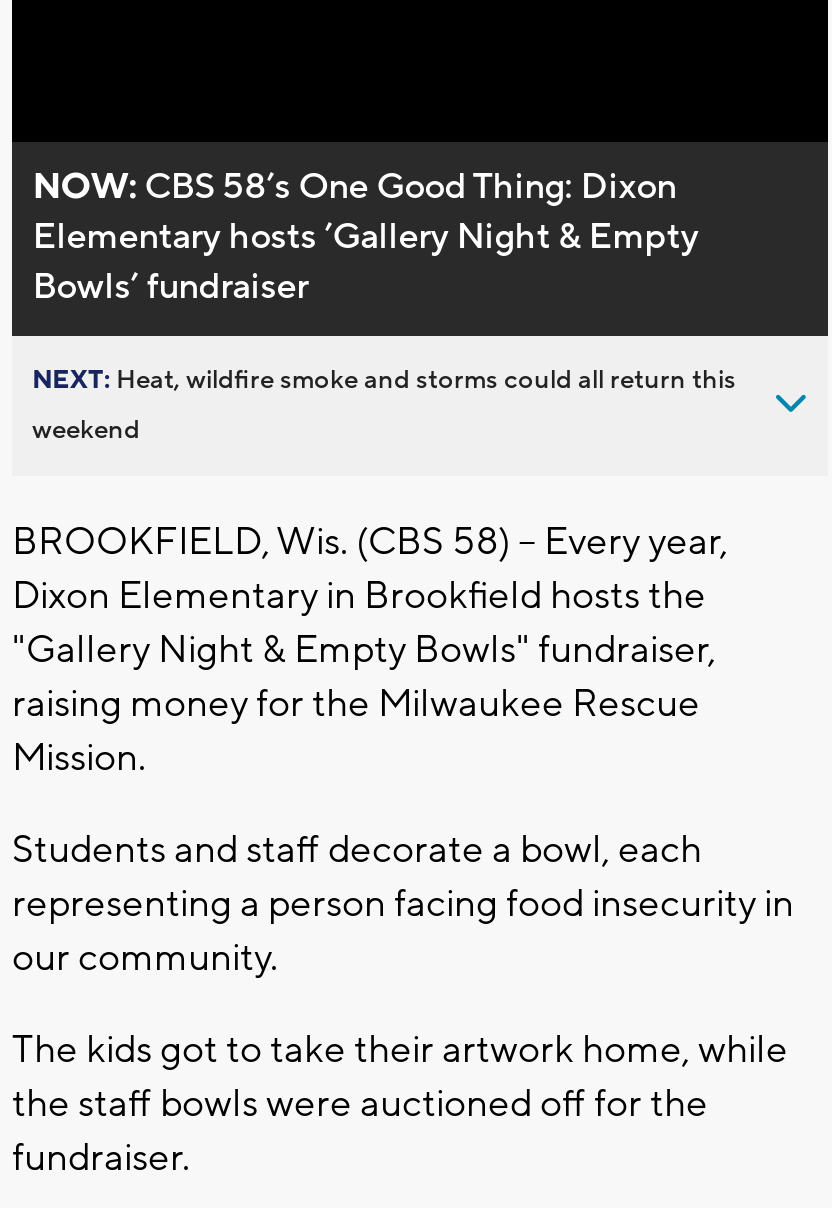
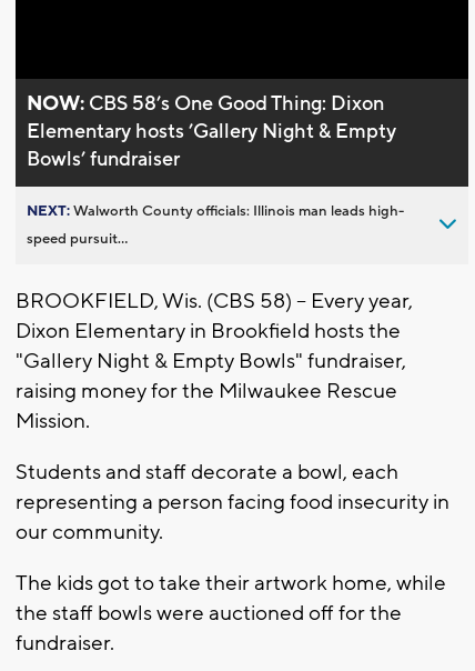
- NEXT: Heat, wildfire smoke and storms could all return this
+ NEXT: Walworth County officials: Illinois man leads high-

- weekend
+ speed pursuit...
